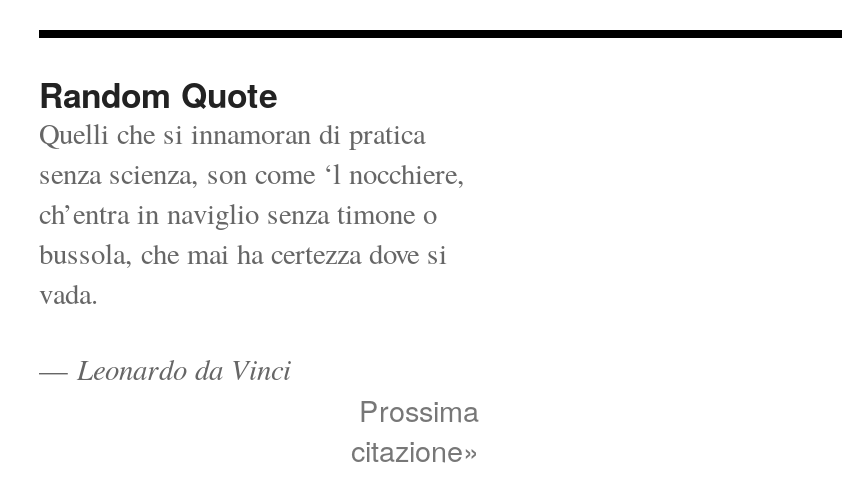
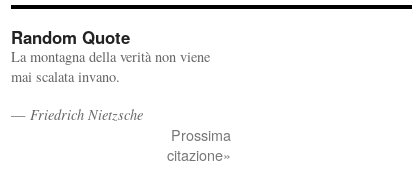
- Quelli che si innamoran di pratica
- senza scienza, son come ‘l nocchiere,
- ch’entra in naviglio senza timone o
- bussola, che mai ha certezza dove si
- vada.
+ La montagna della verità non viene
+ mai scalata invano.

- — Leonardo da Vinci
+ — Friedrich Nietzsche
